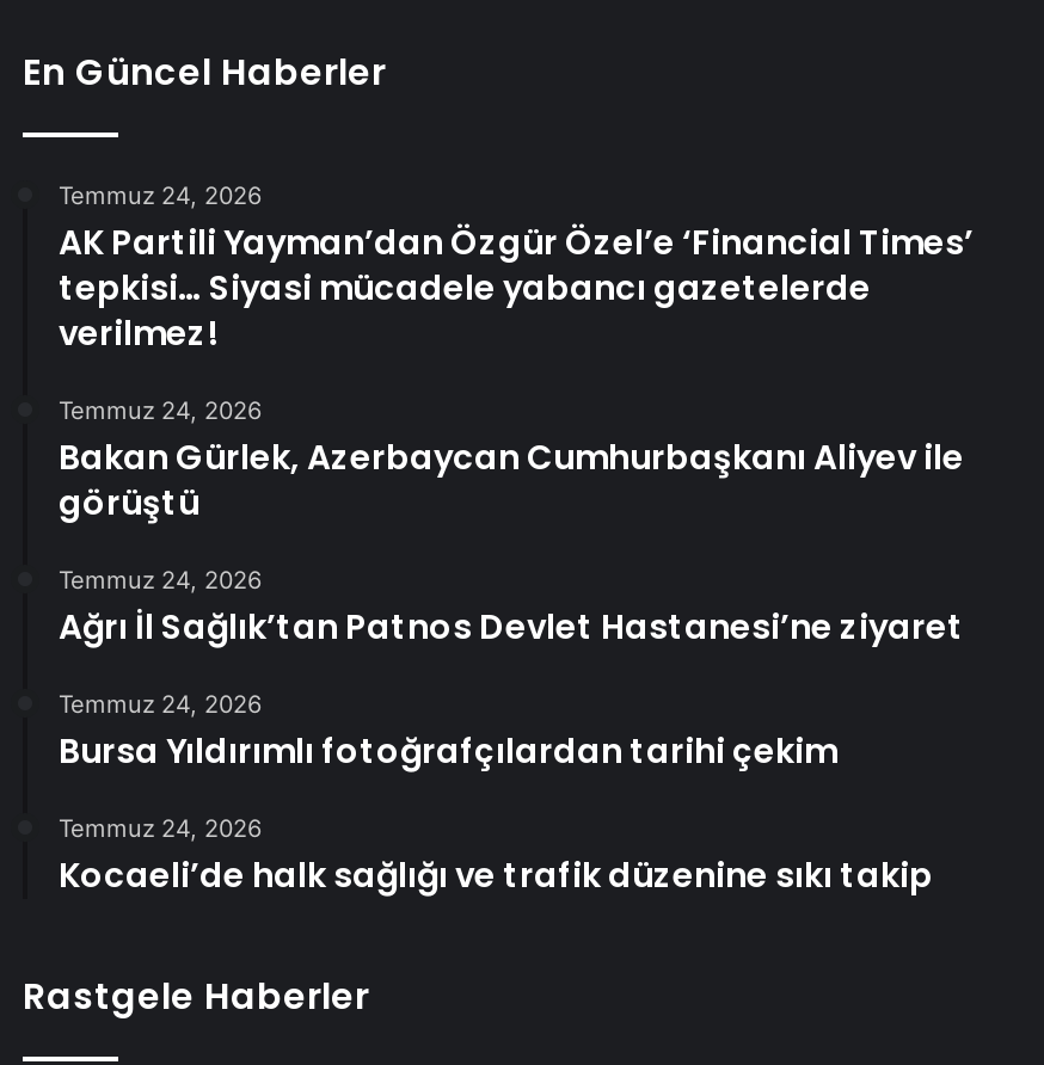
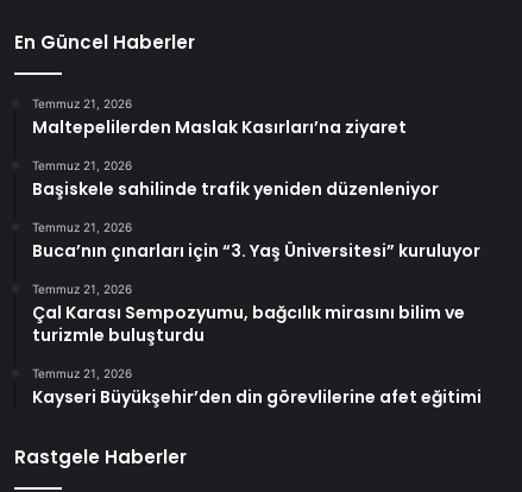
- Temmuz 24, 2026
- AK Partili Yayman’dan Özgür Özel’e ‘Financial Times’
- tepkisi… Siyasi mücadele yabancı gazetelerde
- verilmez!
+ Temmuz 21, 2026
+ Maltepelilerden Maslak Kasırları’na ziyaret

- Temmuz 24, 2026
- Bakan Gürlek, Azerbaycan Cumhurbaşkanı Aliyev ile
- görüştü
+ Temmuz 21, 2026
+ Başiskele sahilinde trafik yeniden düzenleniyor

- Temmuz 24, 2026
- Ağrı İl Sağlık’tan Patnos Devlet Hastanesi’ne ziyaret
+ Temmuz 21, 2026
+ Buca’nın çınarları için “3. Yaş Üniversitesi” kuruluyor

- Temmuz 24, 2026
- Bursa Yıldırımlı fotoğrafçılardan tarihi çekim
+ Temmuz 21, 2026
+ Çal Karası Sempozyumu, bağcılık mirasını bilim ve
+ turizmle buluşturdu

- Temmuz 24, 2026
- Kocaeli’de halk sağlığı ve trafik düzenine sıkı takip
+ Temmuz 21, 2026
+ Kayseri Büyükşehir’den din görevlilerine afet eğitimi
